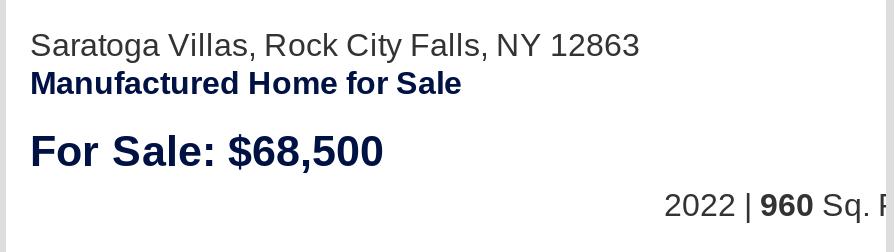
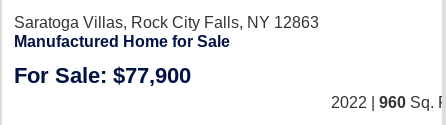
- For Sale: $68,500
+ For Sale: $77,900
